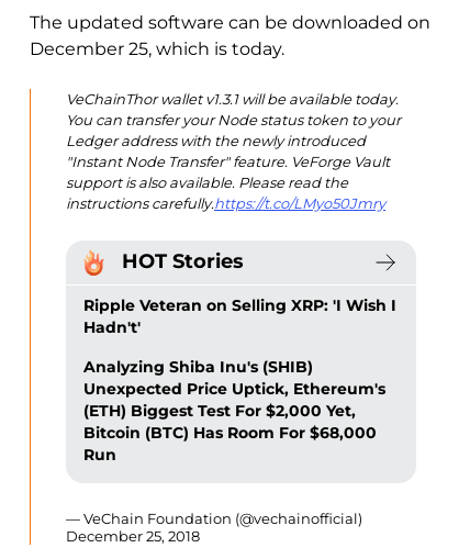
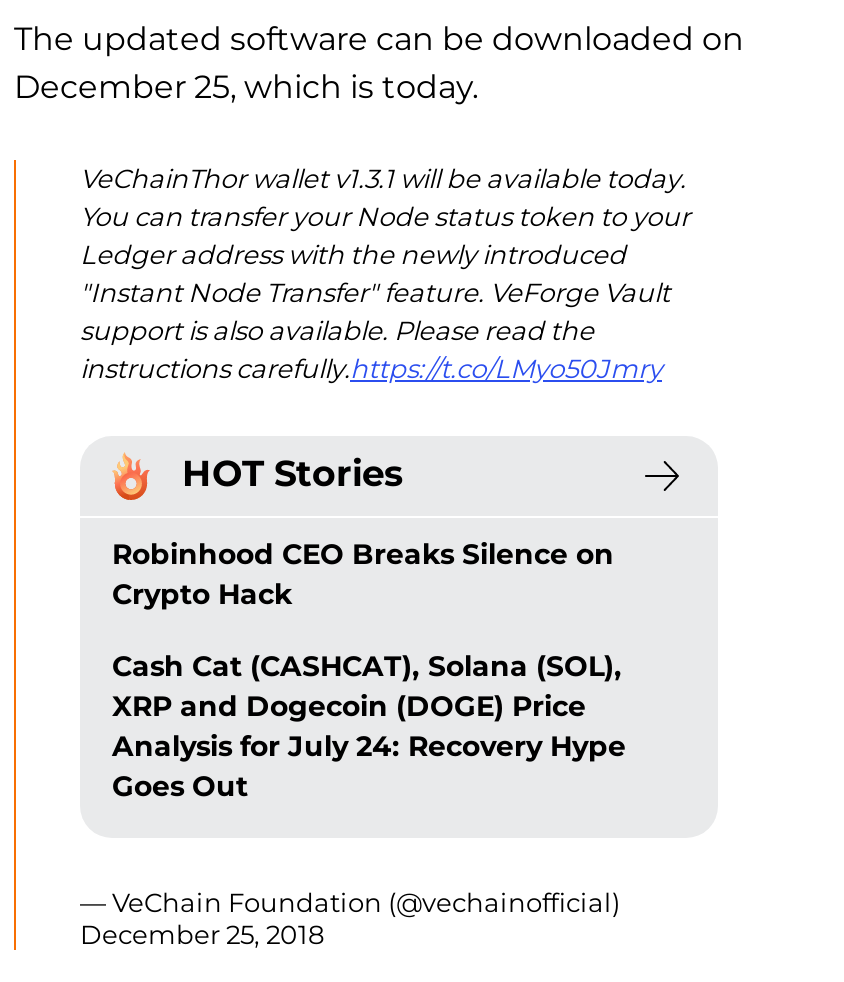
- Ripple Veteran on Selling XRP: 'I Wish I
- Hadn't'
+ Robinhood CEO Breaks Silence on
+ Crypto Hack

- Analyzing Shiba Inu's (SHIB)
- Unexpected Price Uptick, Ethereum's
- (ETH) Biggest Test For $2,000 Yet,
- Bitcoin (BTC) Has Room For $68,000
- Run
+ Cash Cat (CASHCAT), Solana (SOL),
+ XRP and Dogecoin (DOGE) Price
+ Analysis for July 24: Recovery Hype
+ Goes Out
